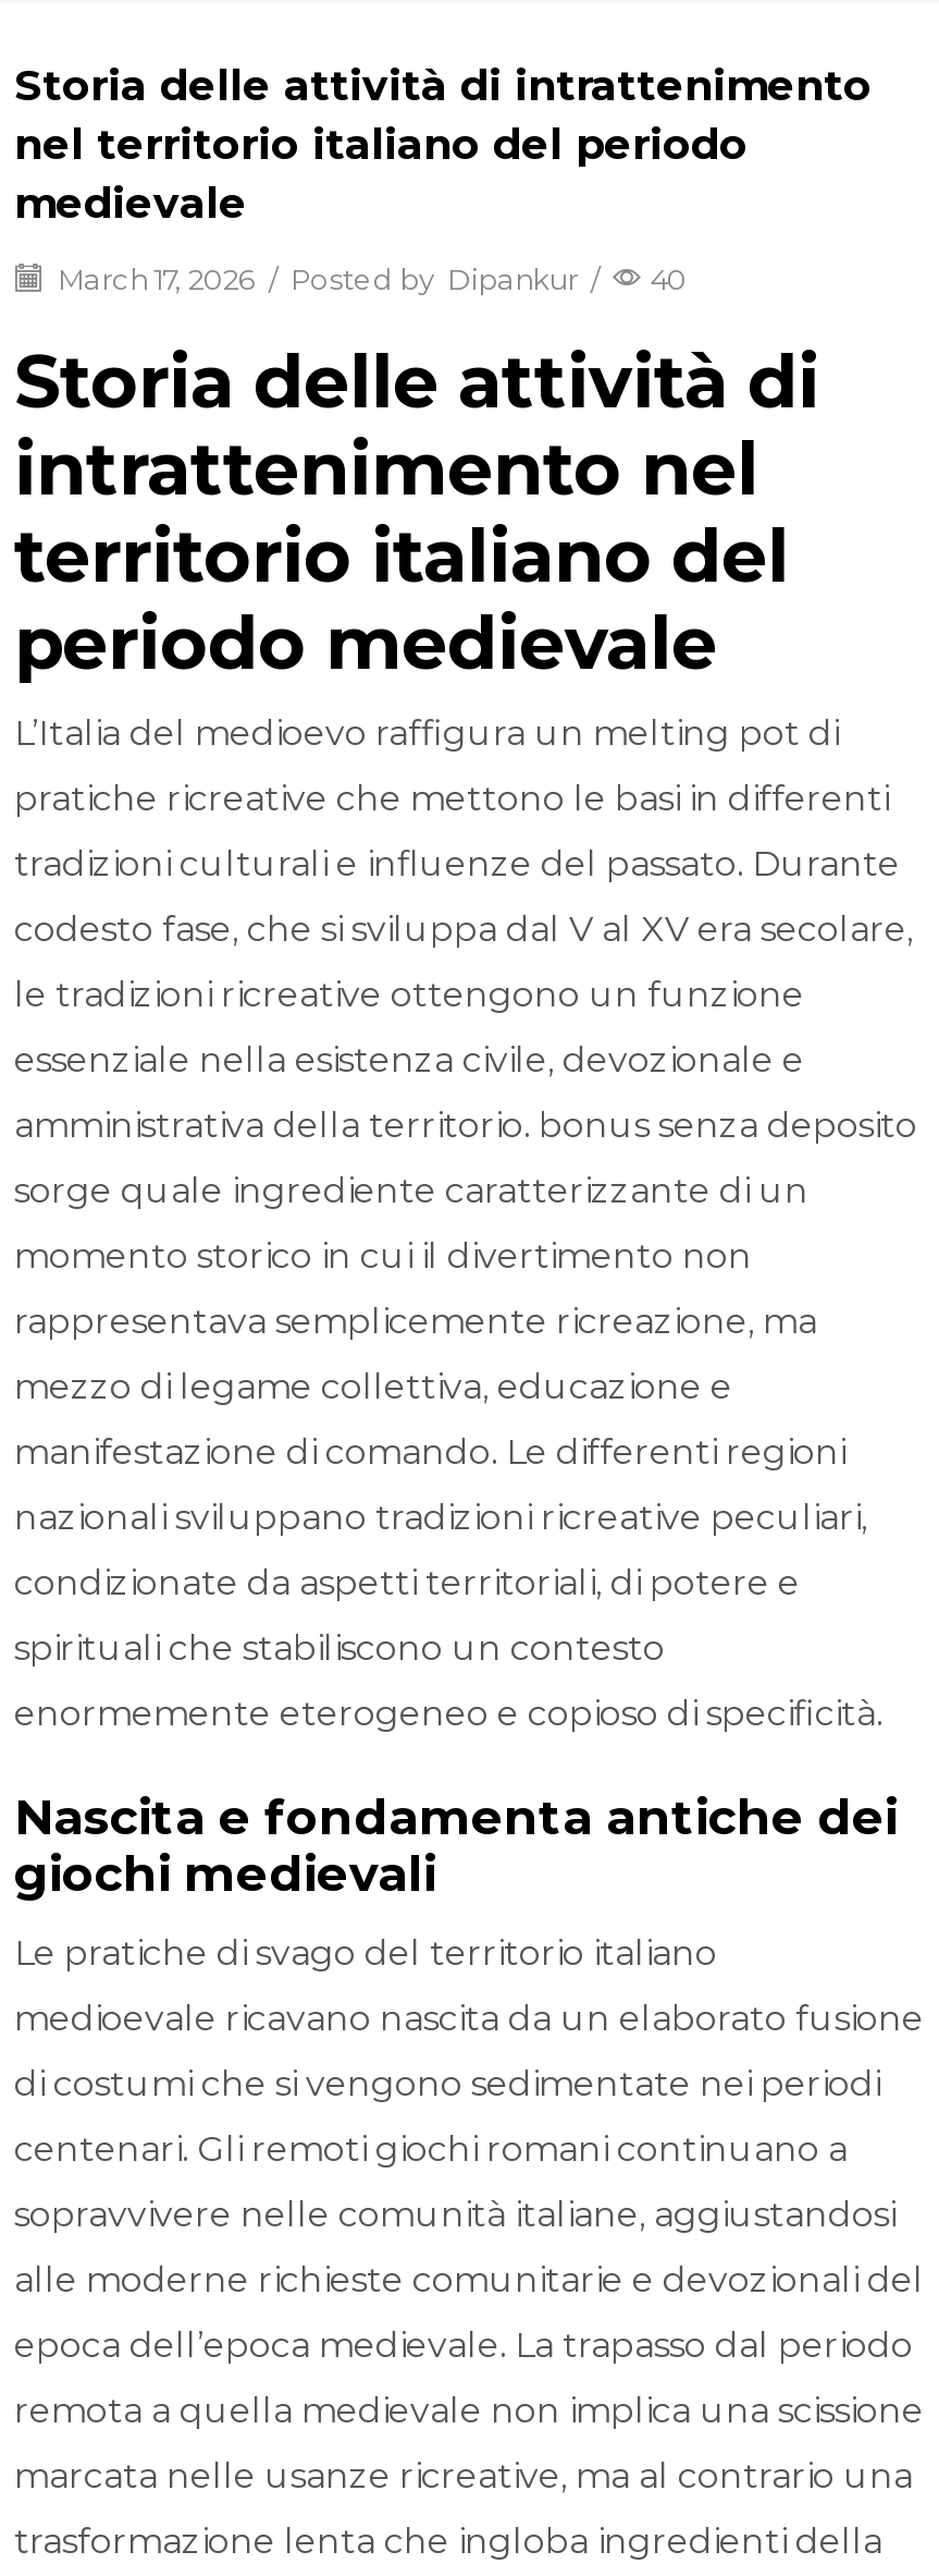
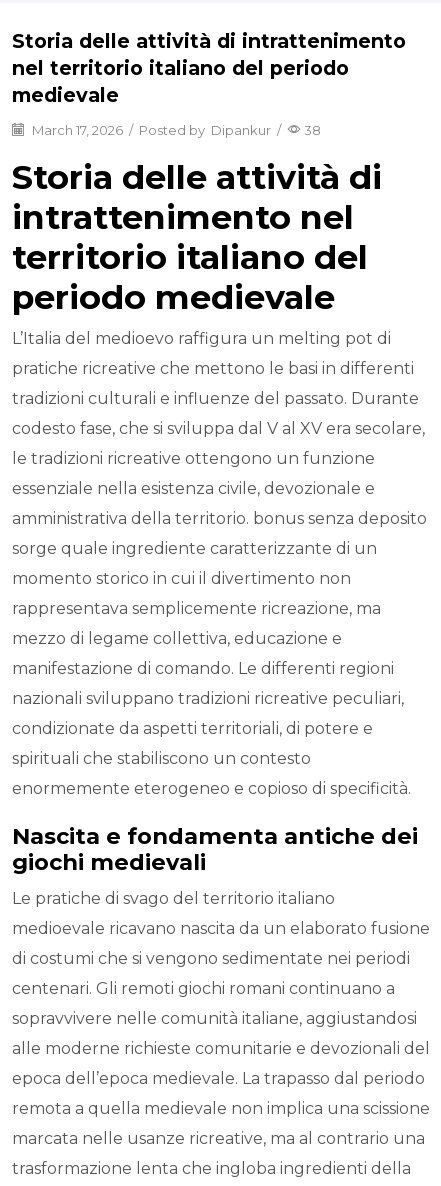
- March 17, 2026 / Posted by Dipankur / 40
+ March 17, 2026 / Posted by Dipankur / 38
